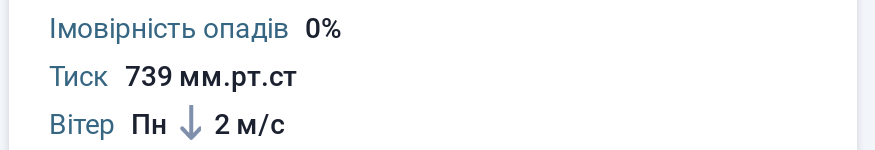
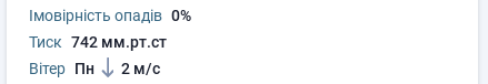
- Тиск 739 мм.рт.ст
+ Тиск 742 мм.рт.ст
